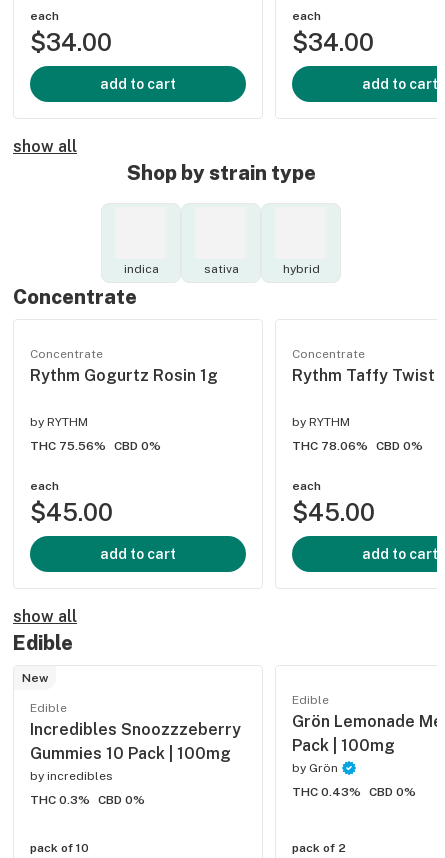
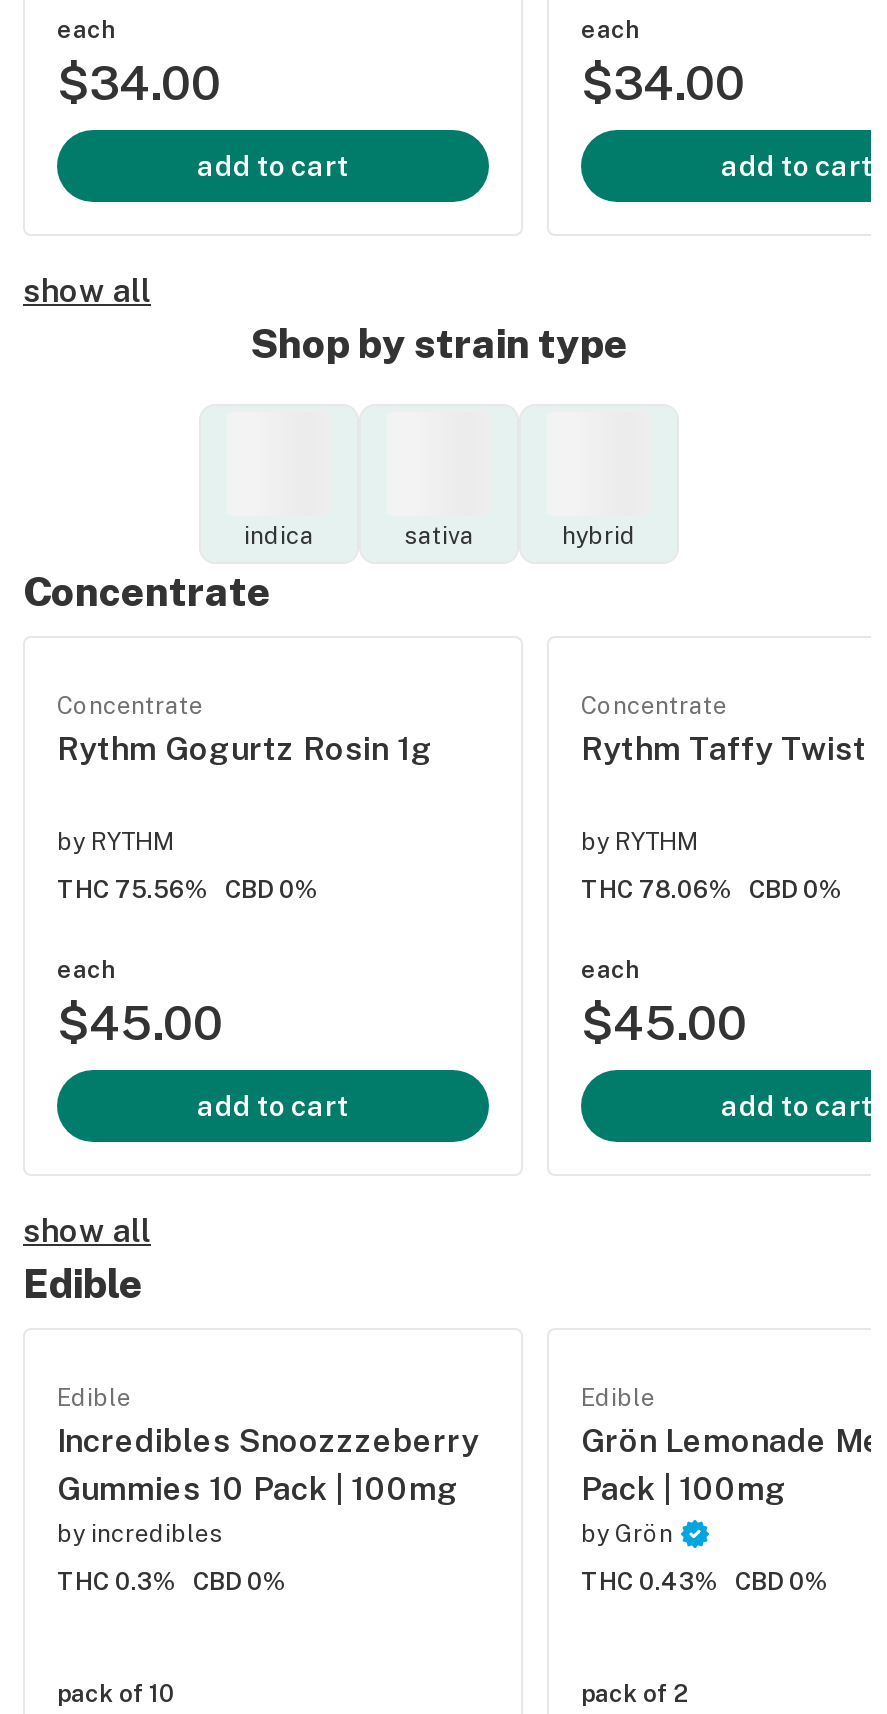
- New
